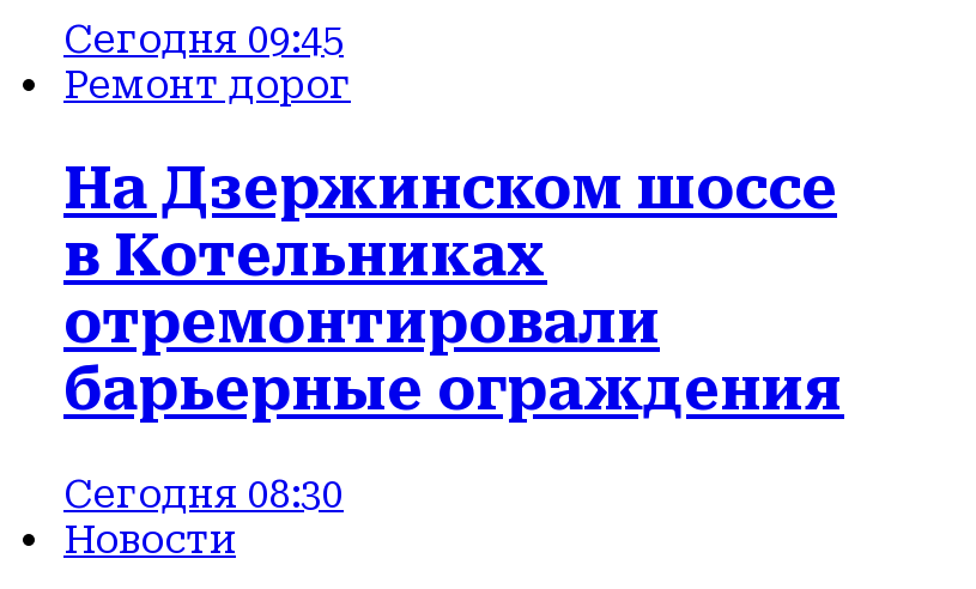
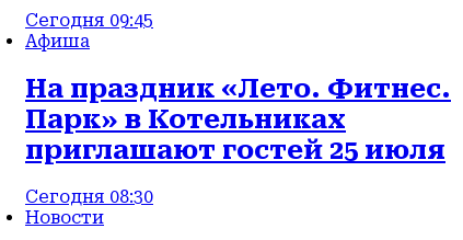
- Ремонт дорог
+ Афиша

- На Дзержинском шоссе
- в Котельниках
- отремонтировали
- барьерные ограждения
+ На праздник «Лето. Фитнес.
+ Парк» в Котельниках
+ приглашают гостей 25 июля
